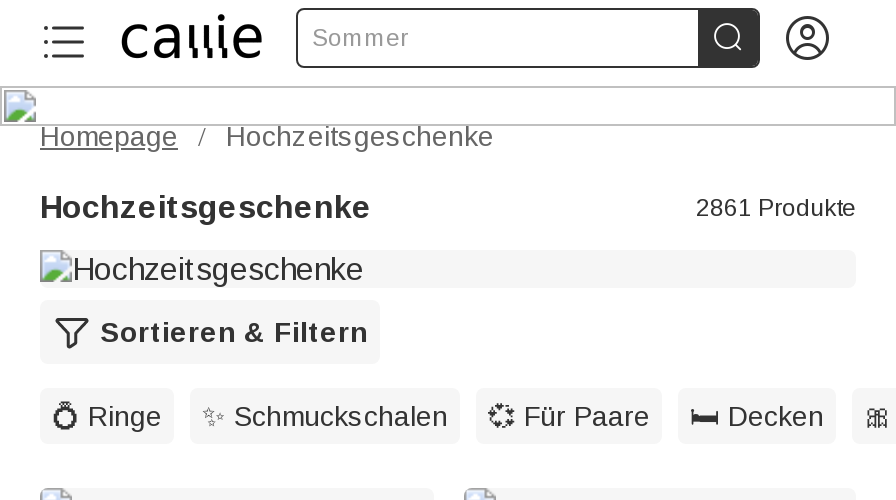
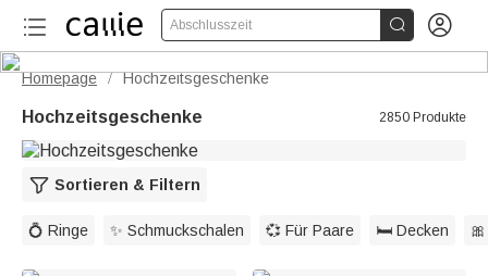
- Sommer
+ Abschlusszeit

- 2861 Produkte
+ 2850 Produkte
